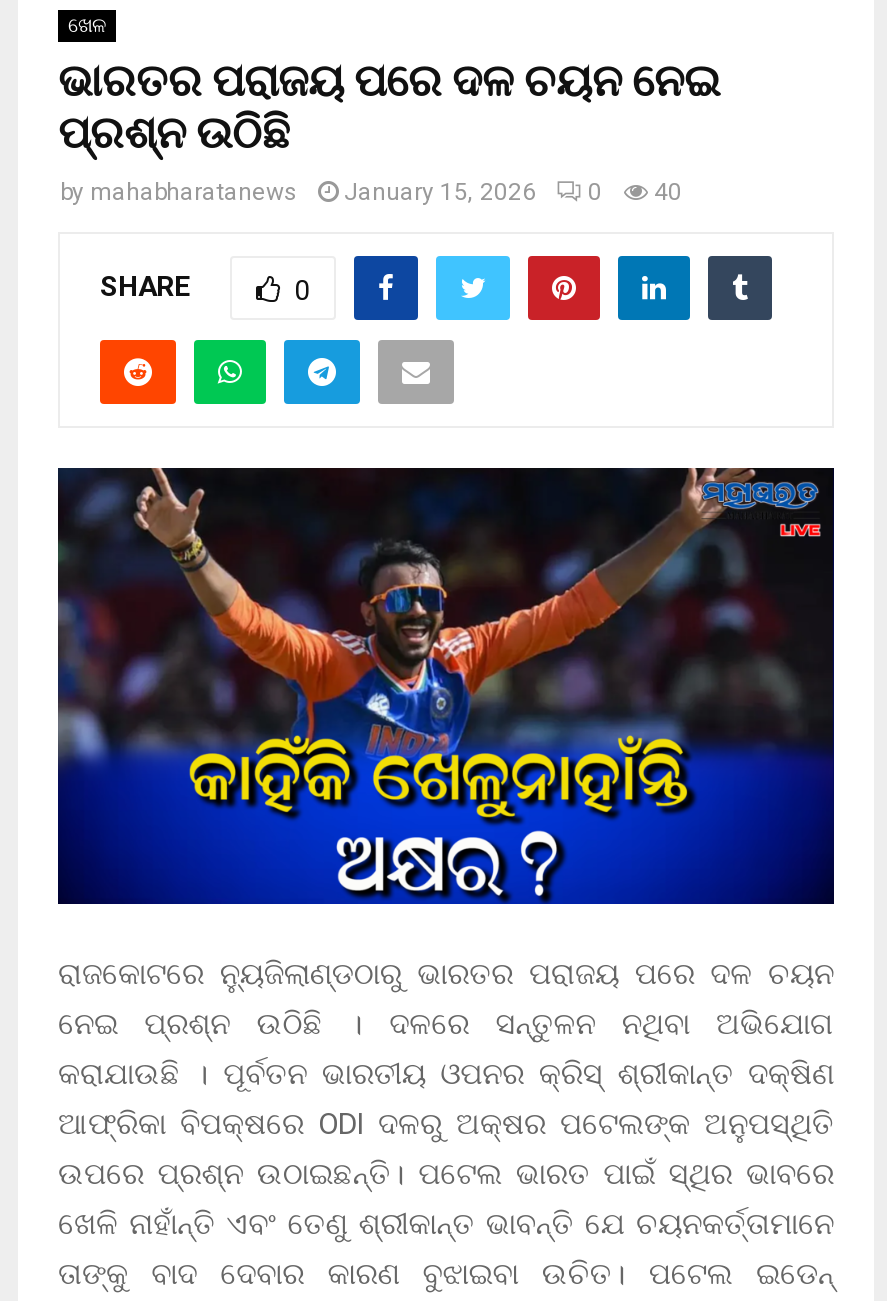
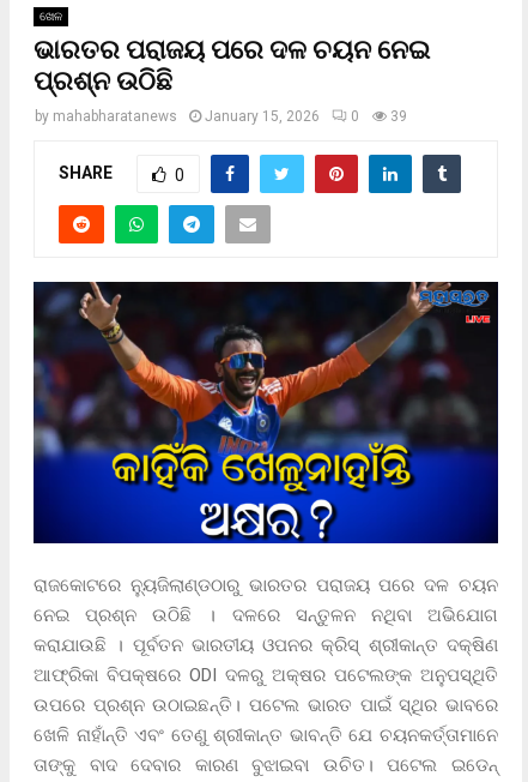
- by mahabharatanews January 15, 2026 0 40
+ by mahabharatanews January 15, 2026 0 39
